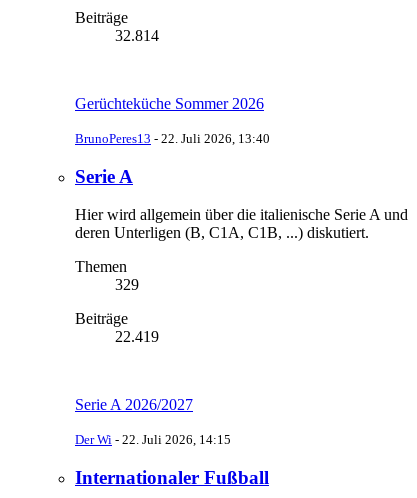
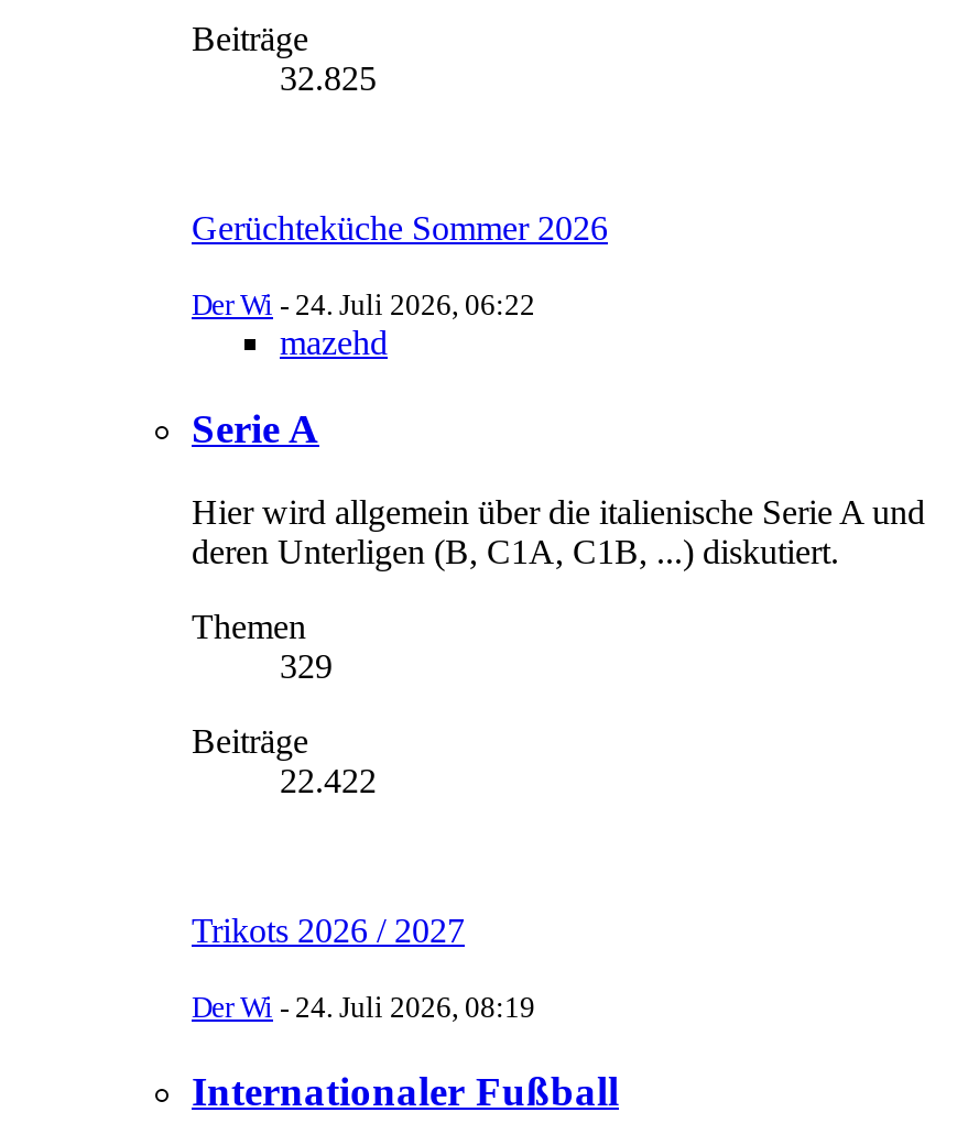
- 32.814
+ 32.825

- BrunoPeres13 - 22. Juli 2026, 13:40
+ Der Wi - 24. Juli 2026, 06:22
+ mazehd

- 22.419
+ 22.422

- Serie A 2026/2027
+ Trikots 2026 / 2027

- Der Wi - 22. Juli 2026, 14:15
+ Der Wi - 24. Juli 2026, 08:19
